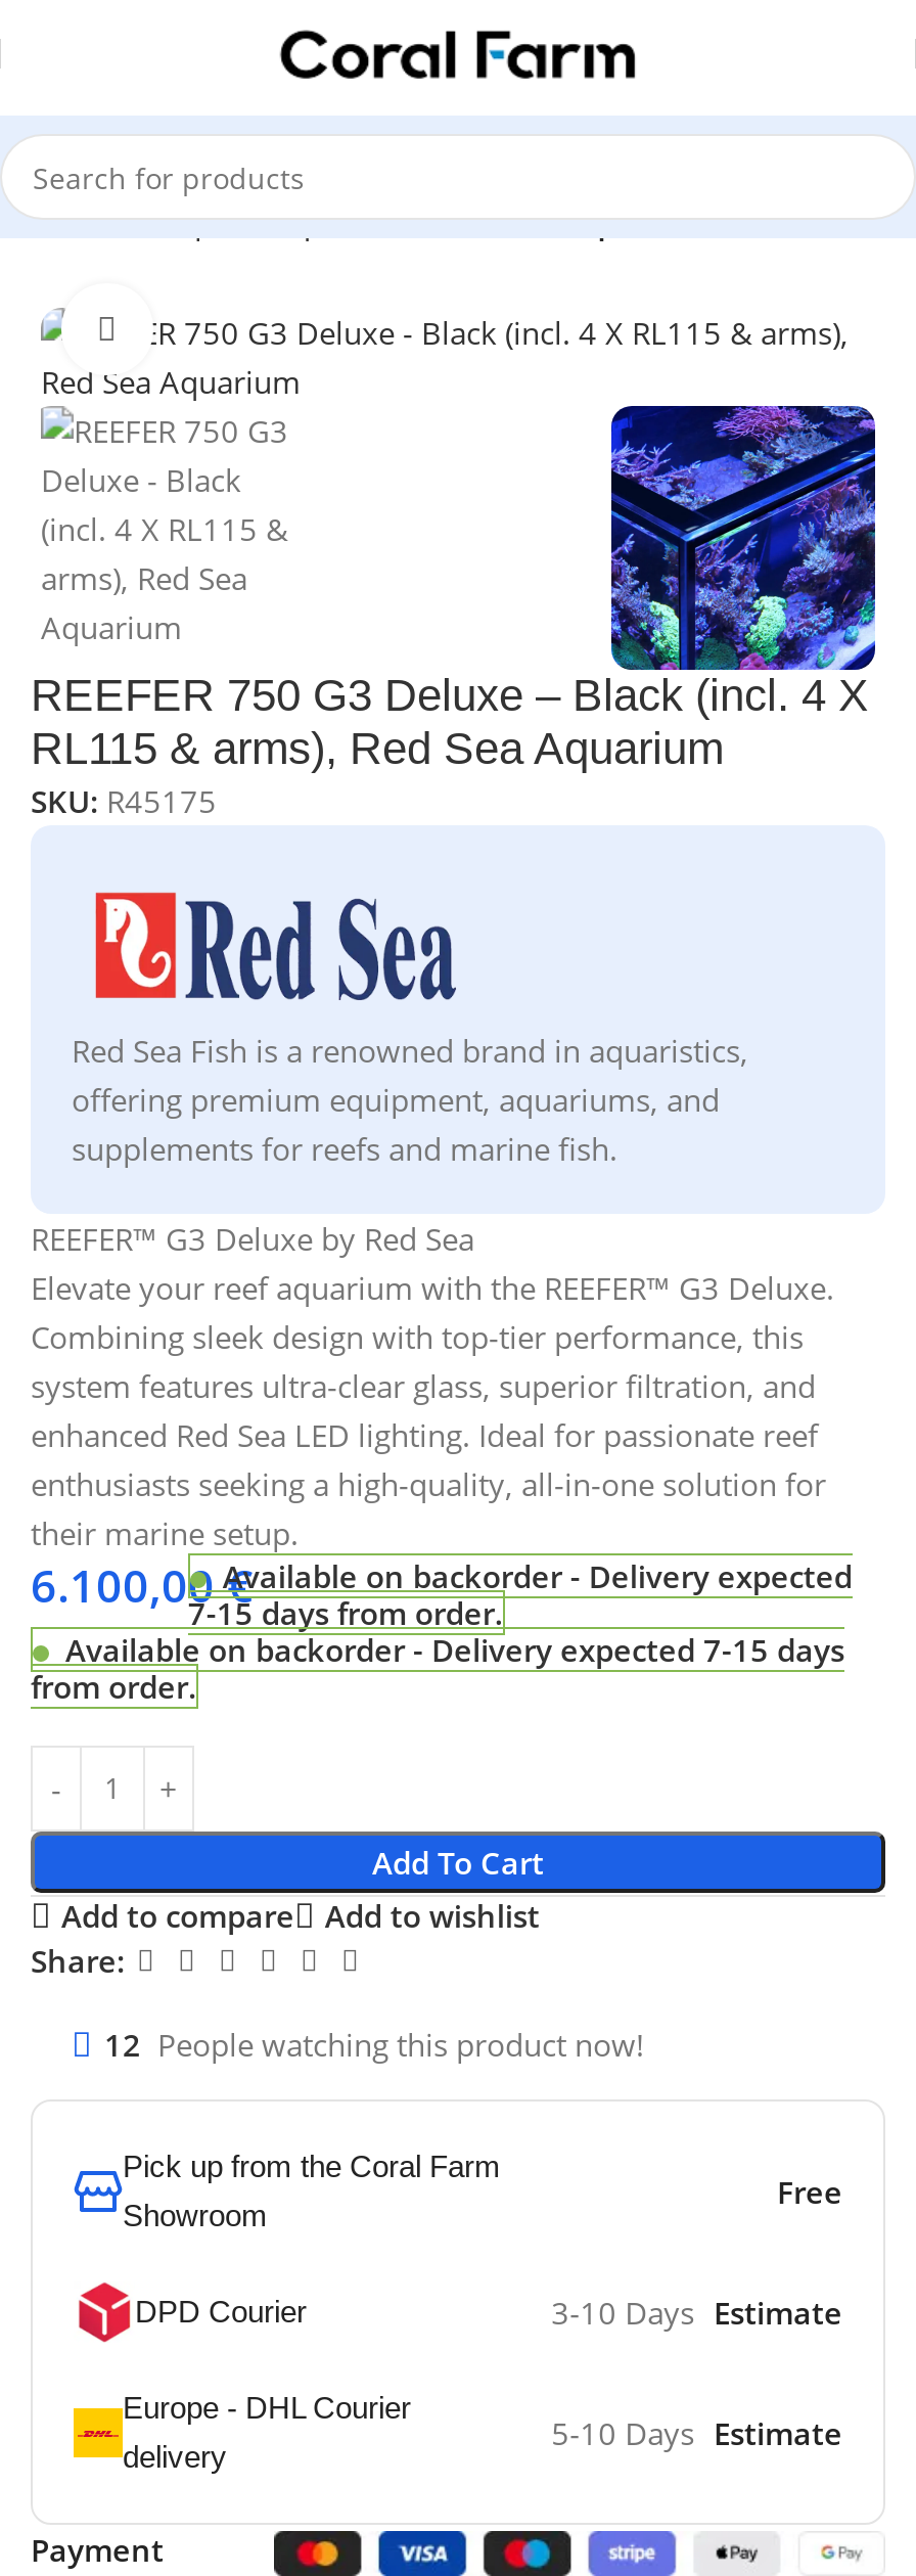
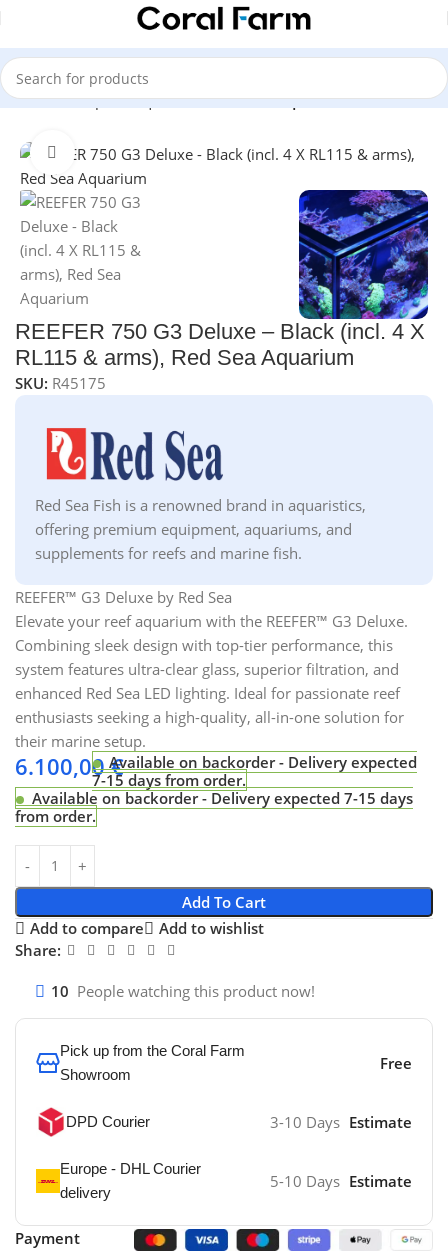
- 12 People watching this product now!
+ 10 People watching this product now!
